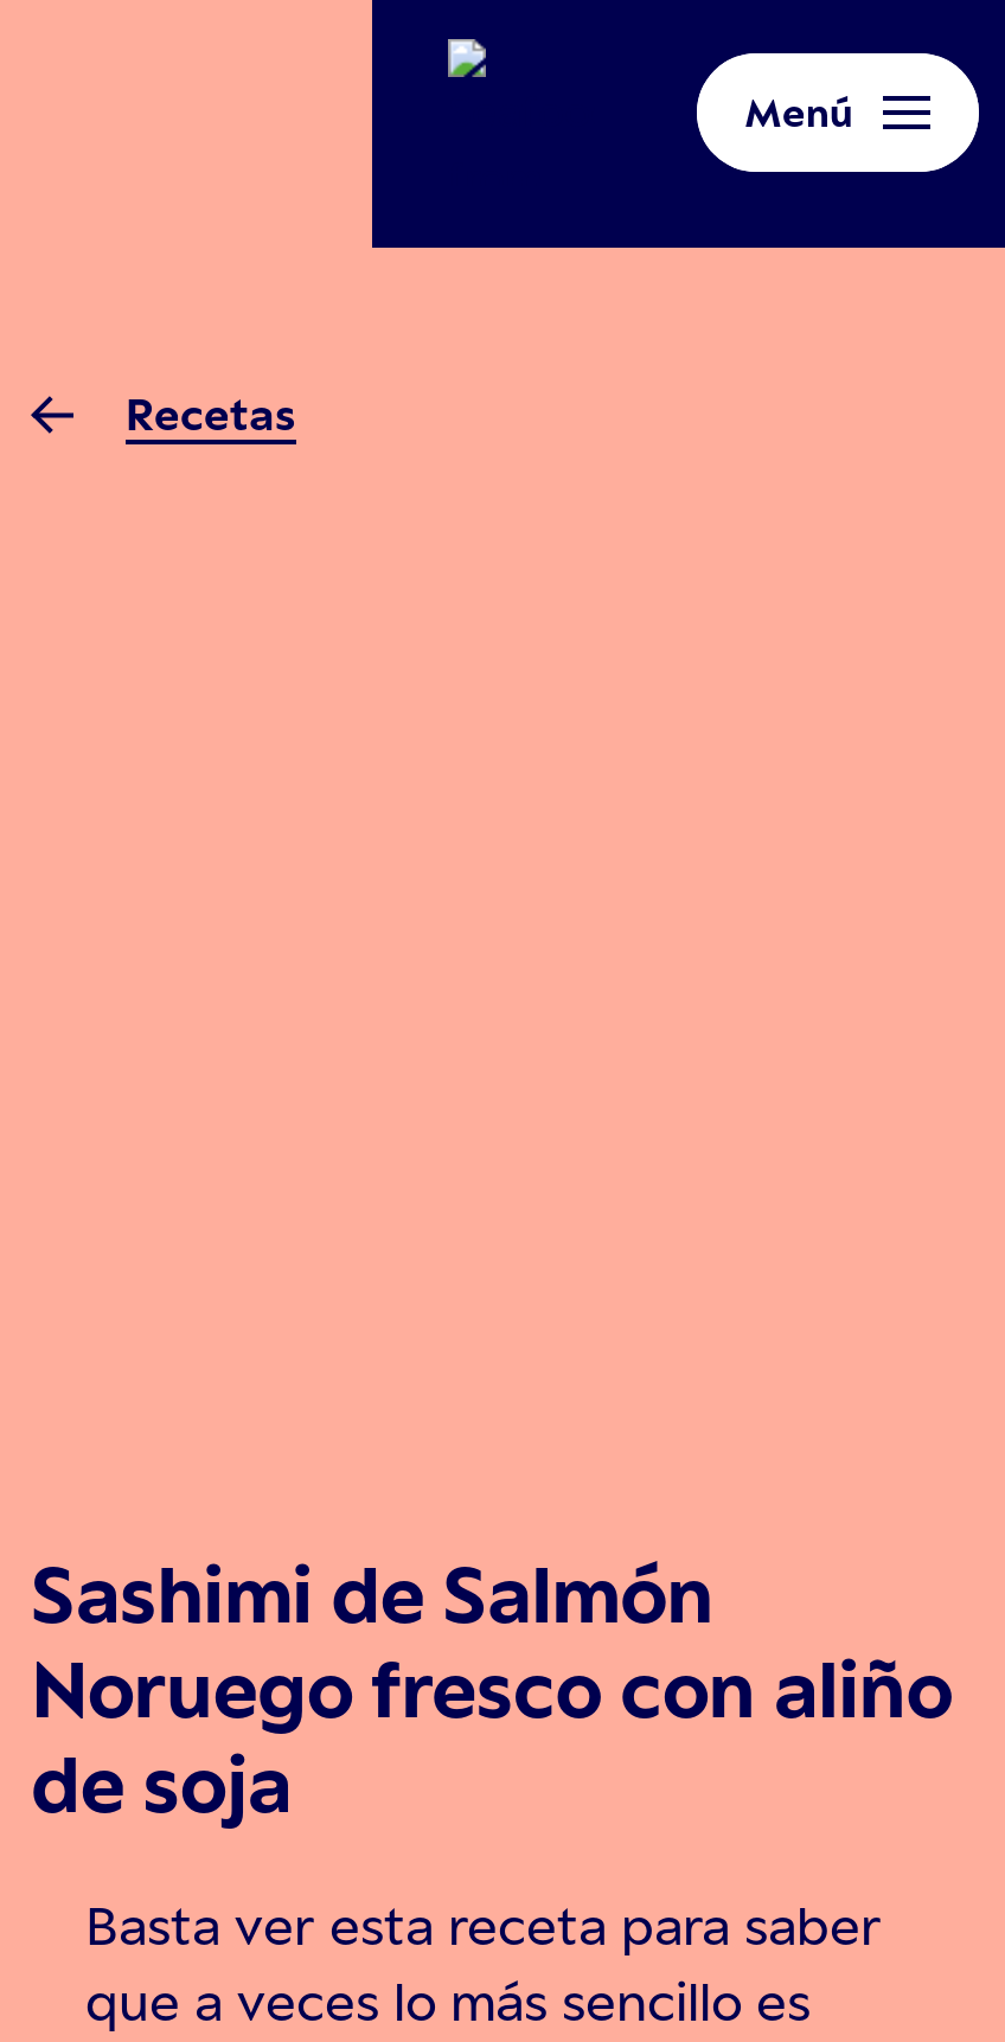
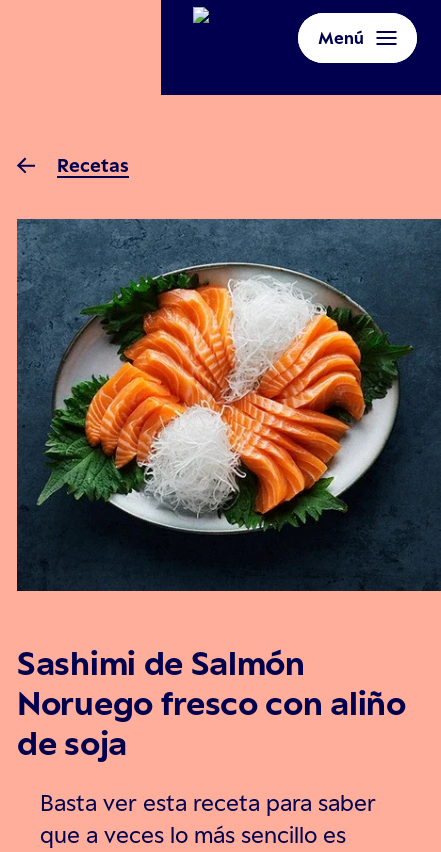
+ [image]
